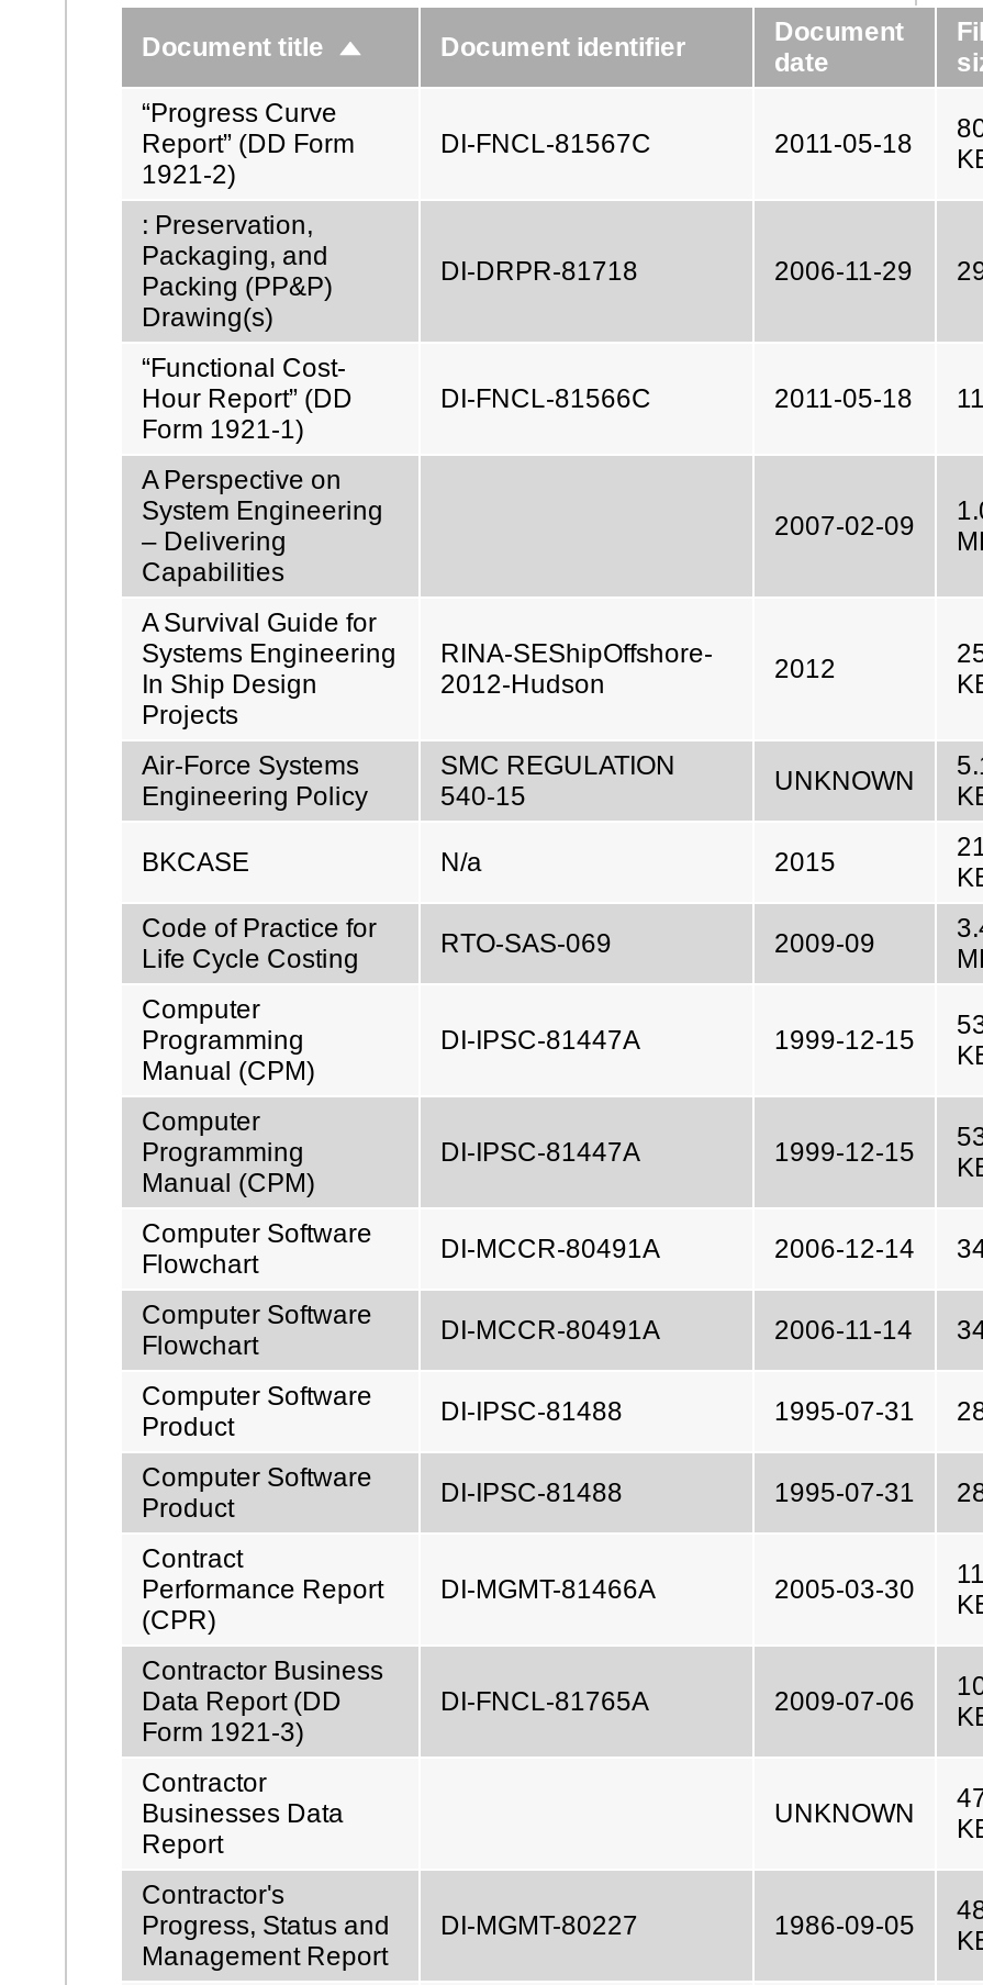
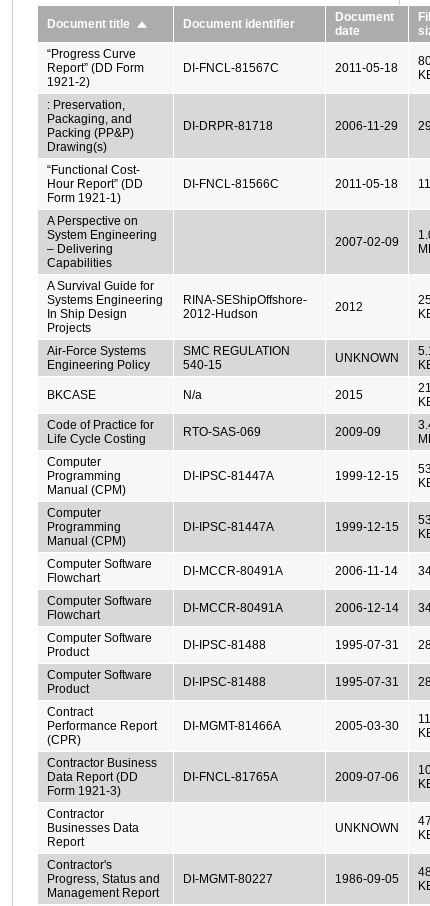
- 2006-12-14
+ 2006-11-14

- 2006-11-14
+ 2006-12-14
